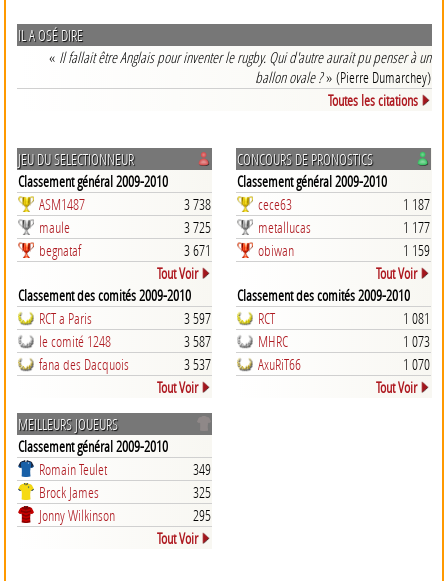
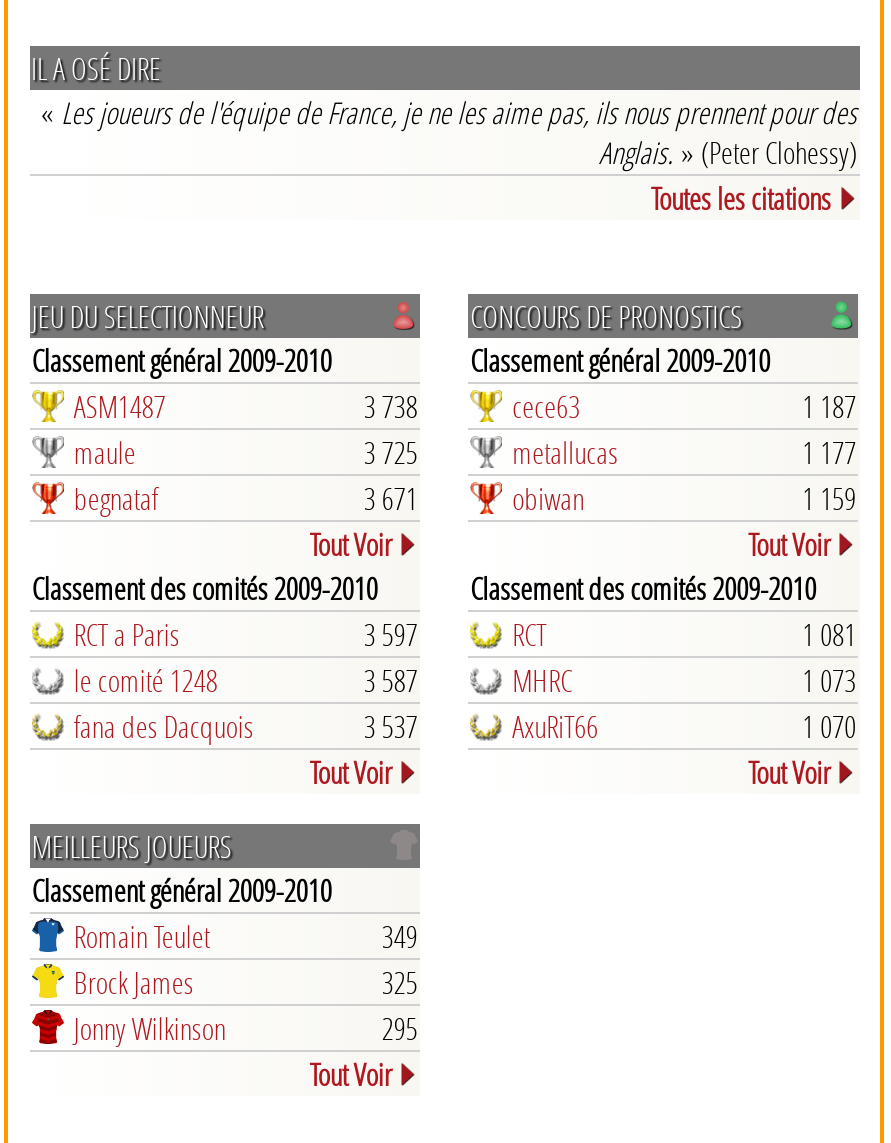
- «Il fallait être Anglais pour inventer le rugby. Qui d'autre aurait pu penser à un
- ballon ovale ?» (Pierre Dumarchey)
+ «Les joueurs de l'équipe de France, je ne les aime pas, ils nous prennent pour des
+ Anglais.» (Peter Clohessy)
